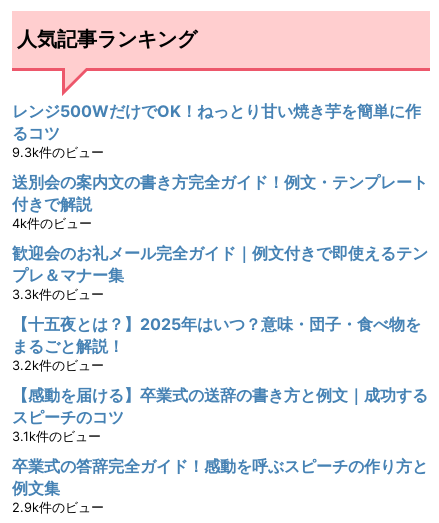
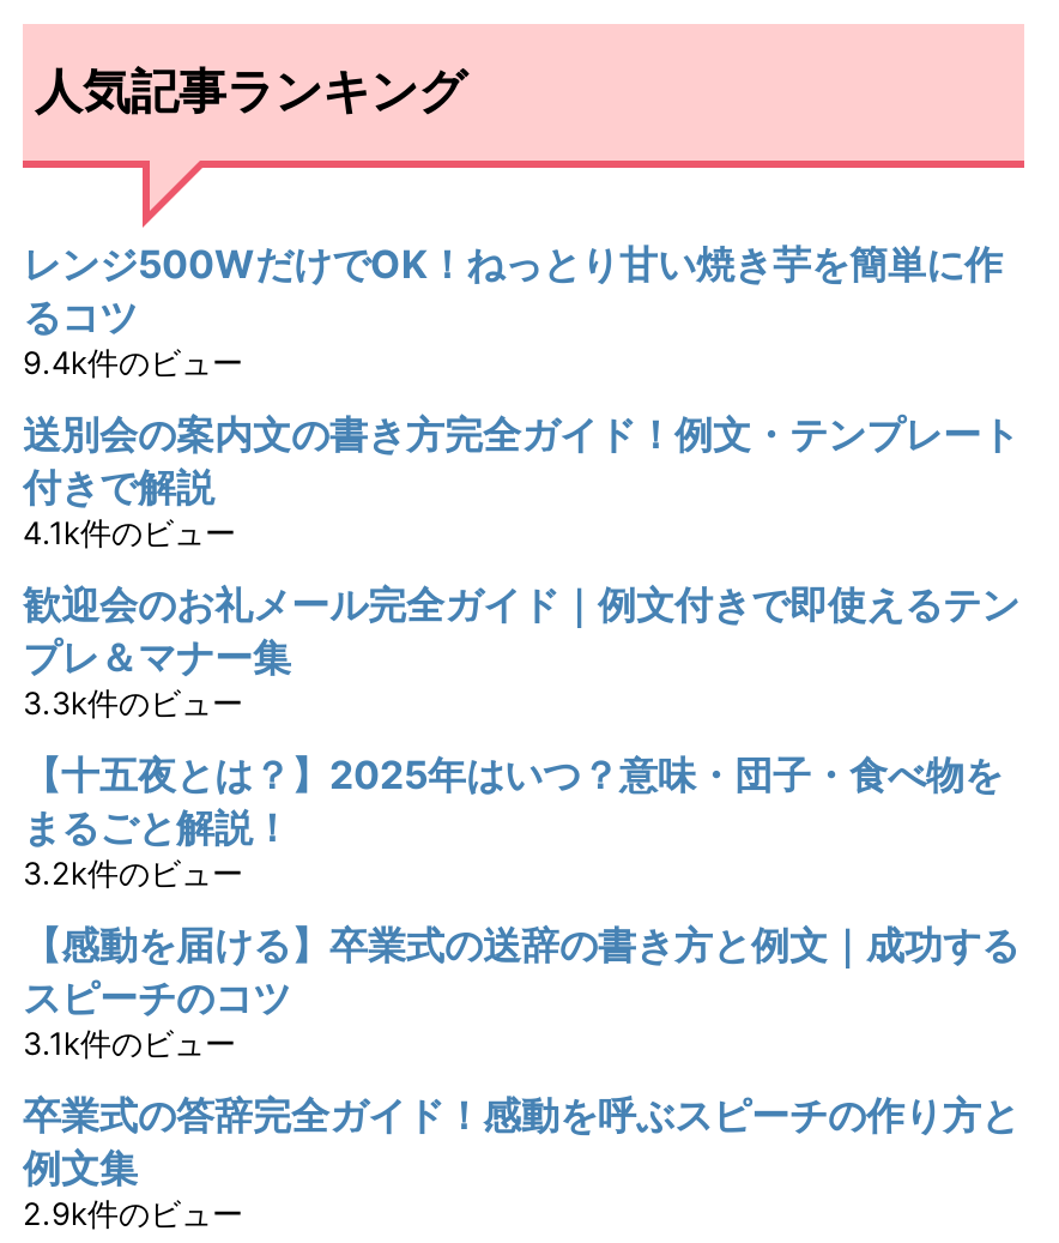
- 9.3k件のビュー
+ 9.4k件のビュー

- 4k件のビュー
+ 4.1k件のビュー
